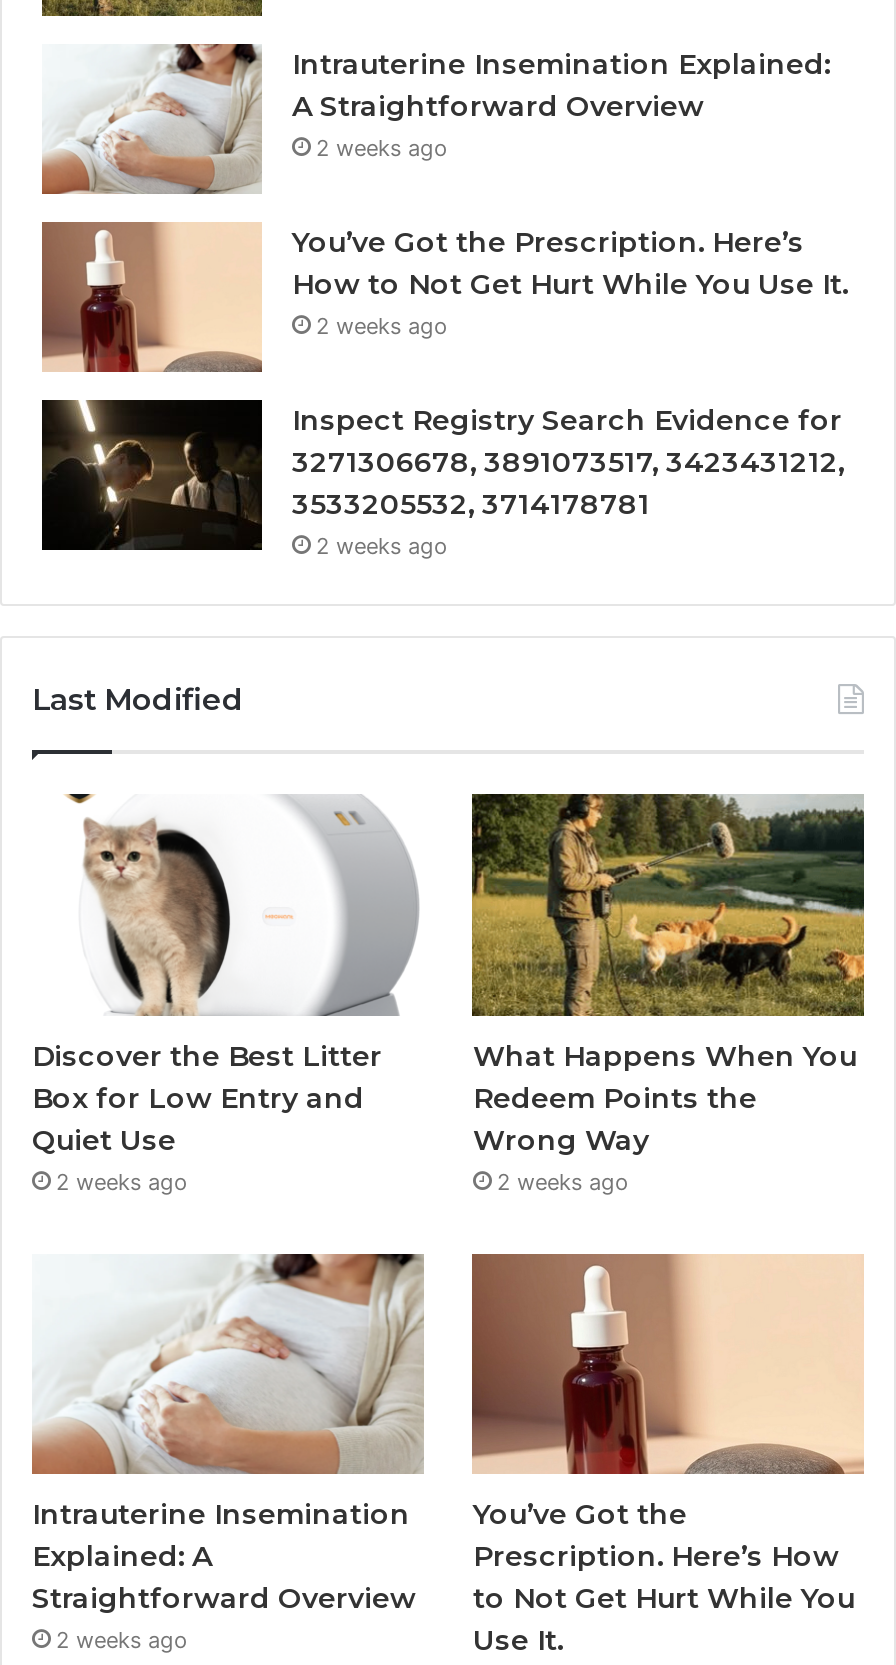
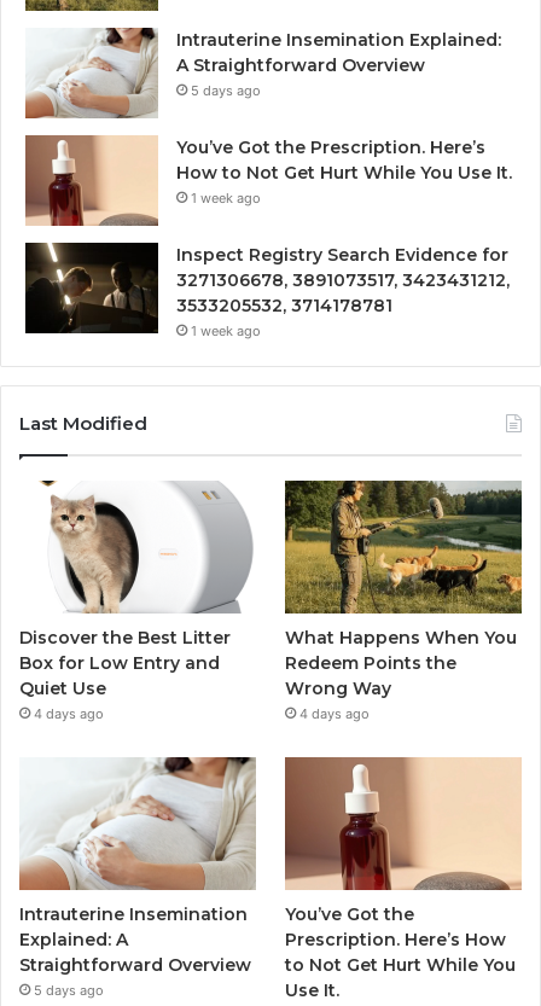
- 2 weeks ago
+ 5 days ago

- 2 weeks ago
+ 1 week ago

- 2 weeks ago
+ 1 week ago

- 2 weeks ago
+ 4 days ago

- 2 weeks ago
+ 4 days ago

- 2 weeks ago
+ 5 days ago
